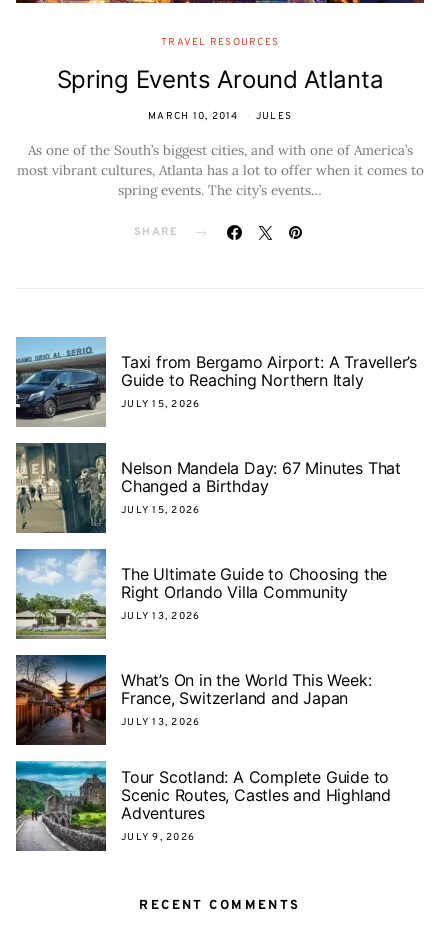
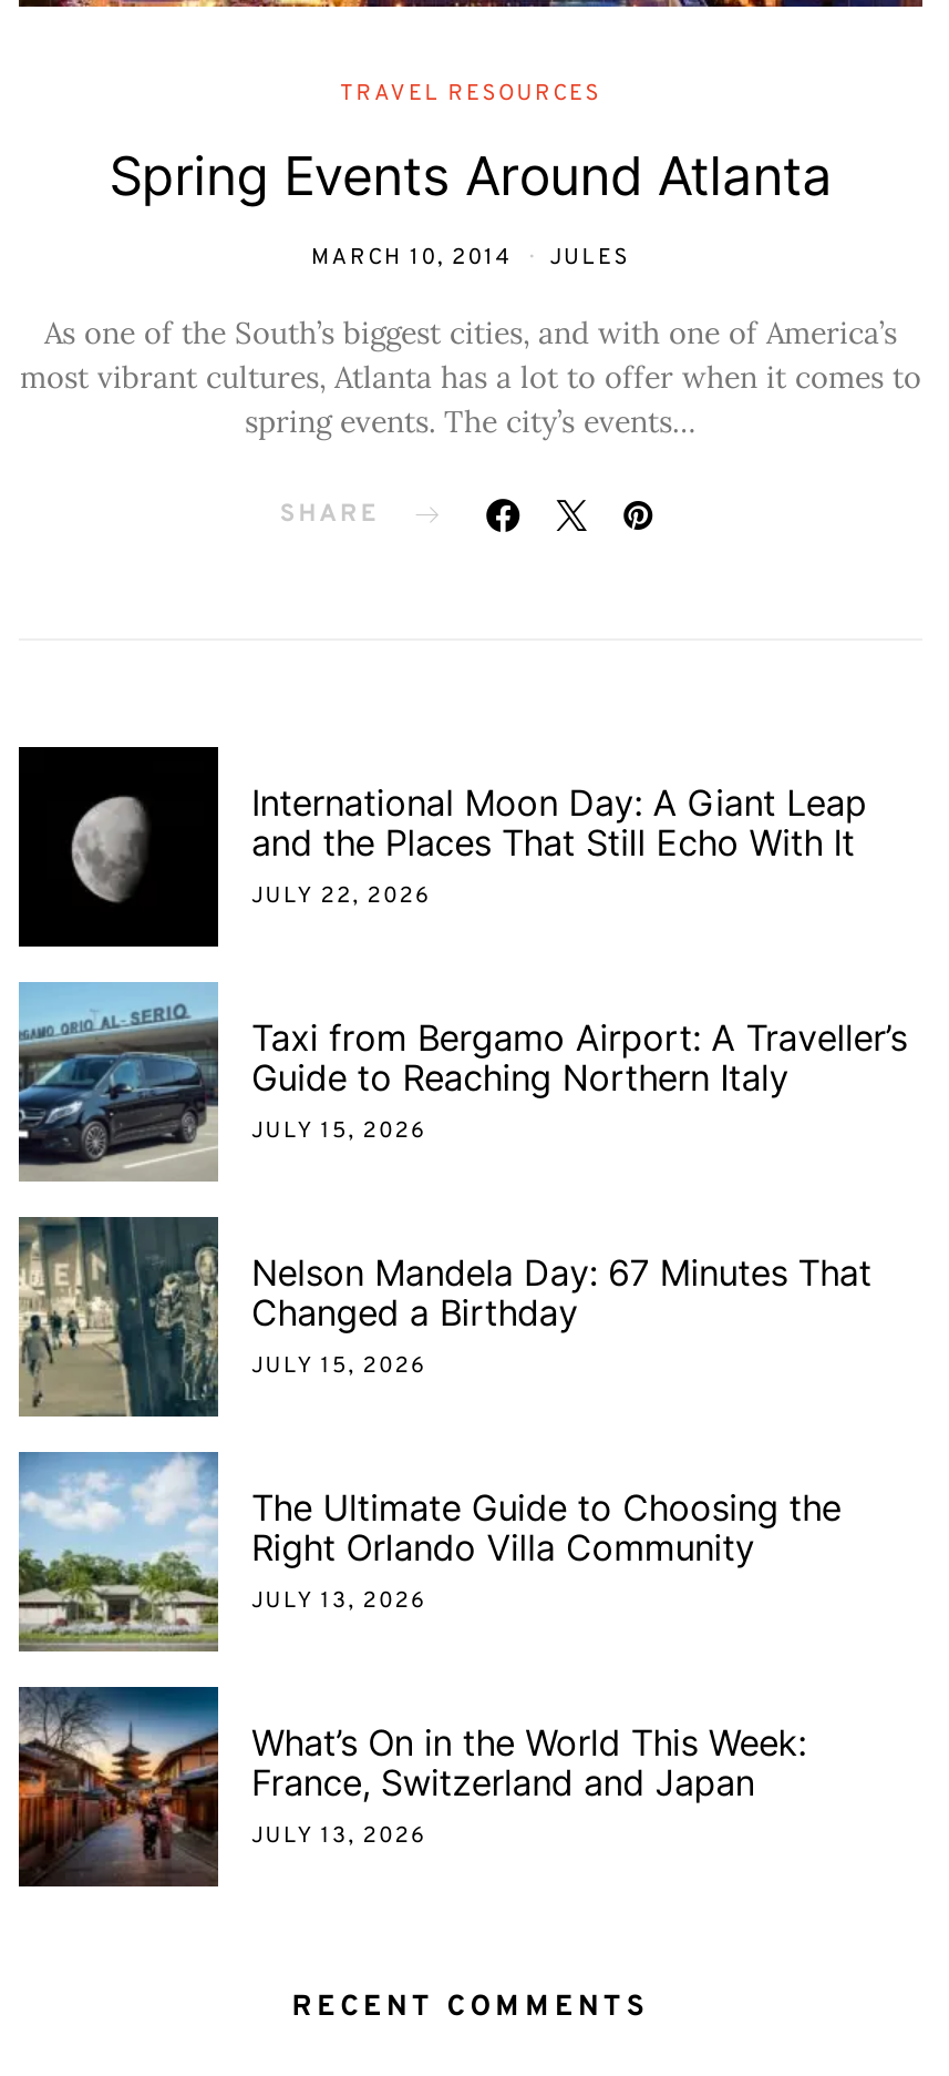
+ [image]
+ International Moon Day: A Giant Leap
+ and the Places That Still Echo With It
+ JULY 22, 2026

moved down: [image] | Taxi from Bergamo Airport: A Traveller’s | Guide to Reaching Northern Italy | ... | France, Switzerland and Japan | JULY 13, 2026

- [image]
- Tour Scotland: A Complete Guide to
- Scenic Routes, Castles and Highland
- Adventures
- JULY 9, 2026
